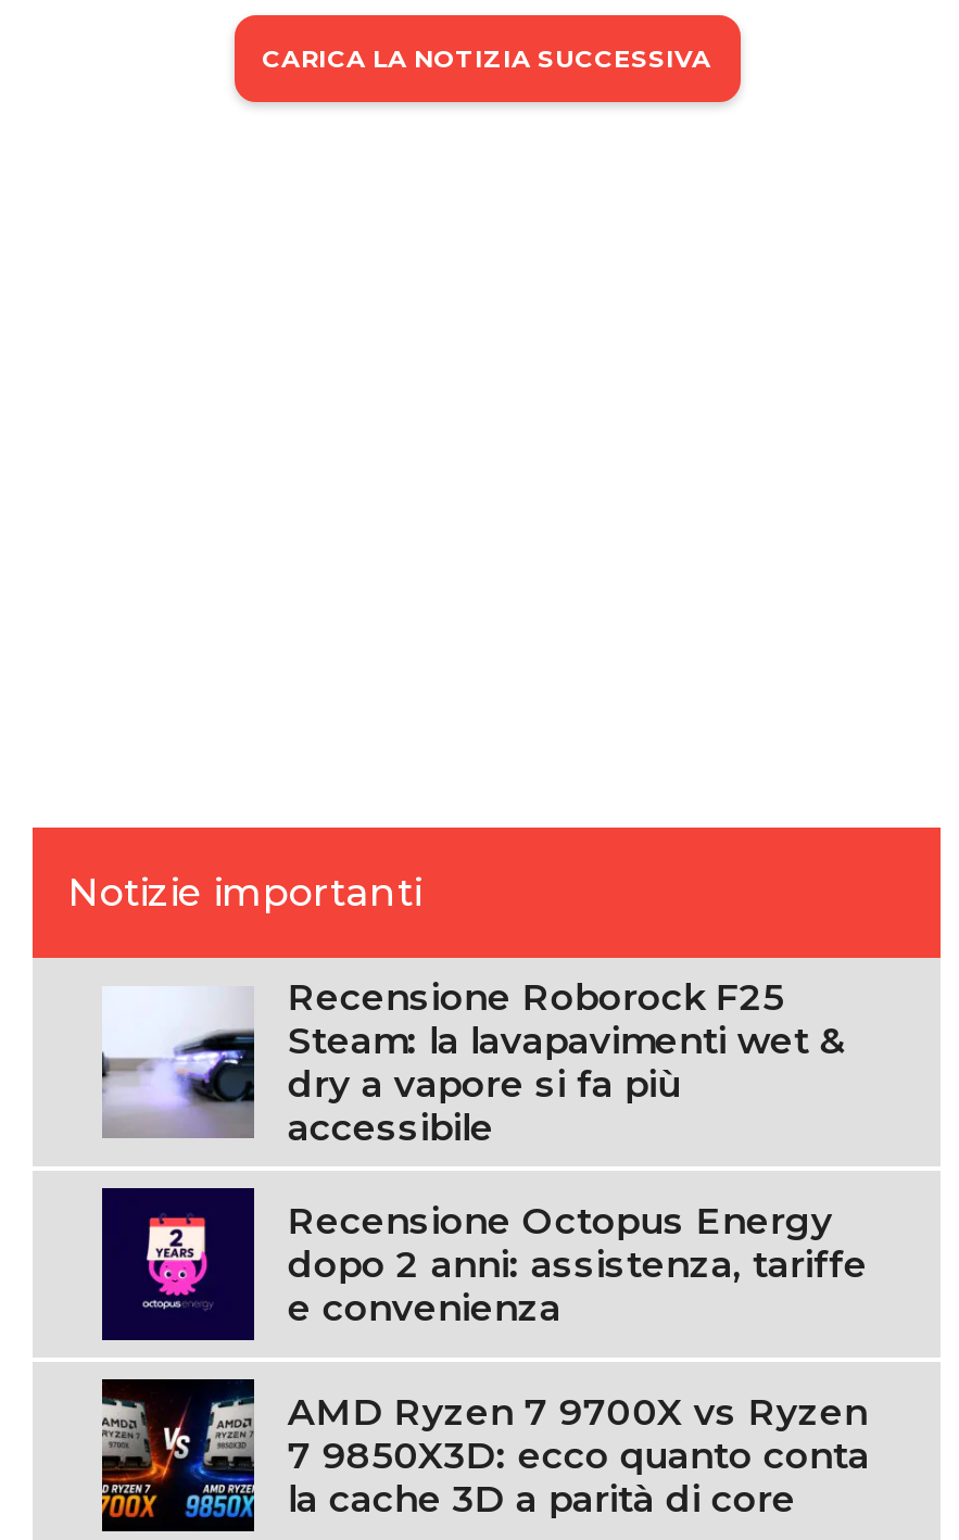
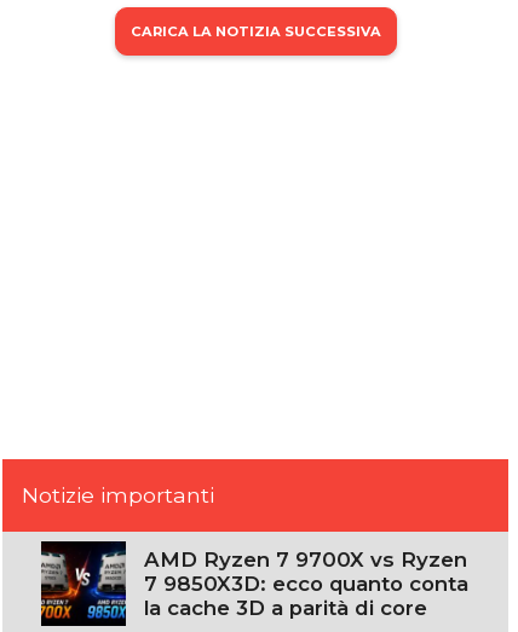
- [image]
- Recensione Roborock F25
- Steam: la lavapavimenti wet &
- dry a vapore si fa più
- accessibile
- Recensione Octopus Energy
- dopo 2 anni: assistenza, tariffe
- e convenienza

- [image]
